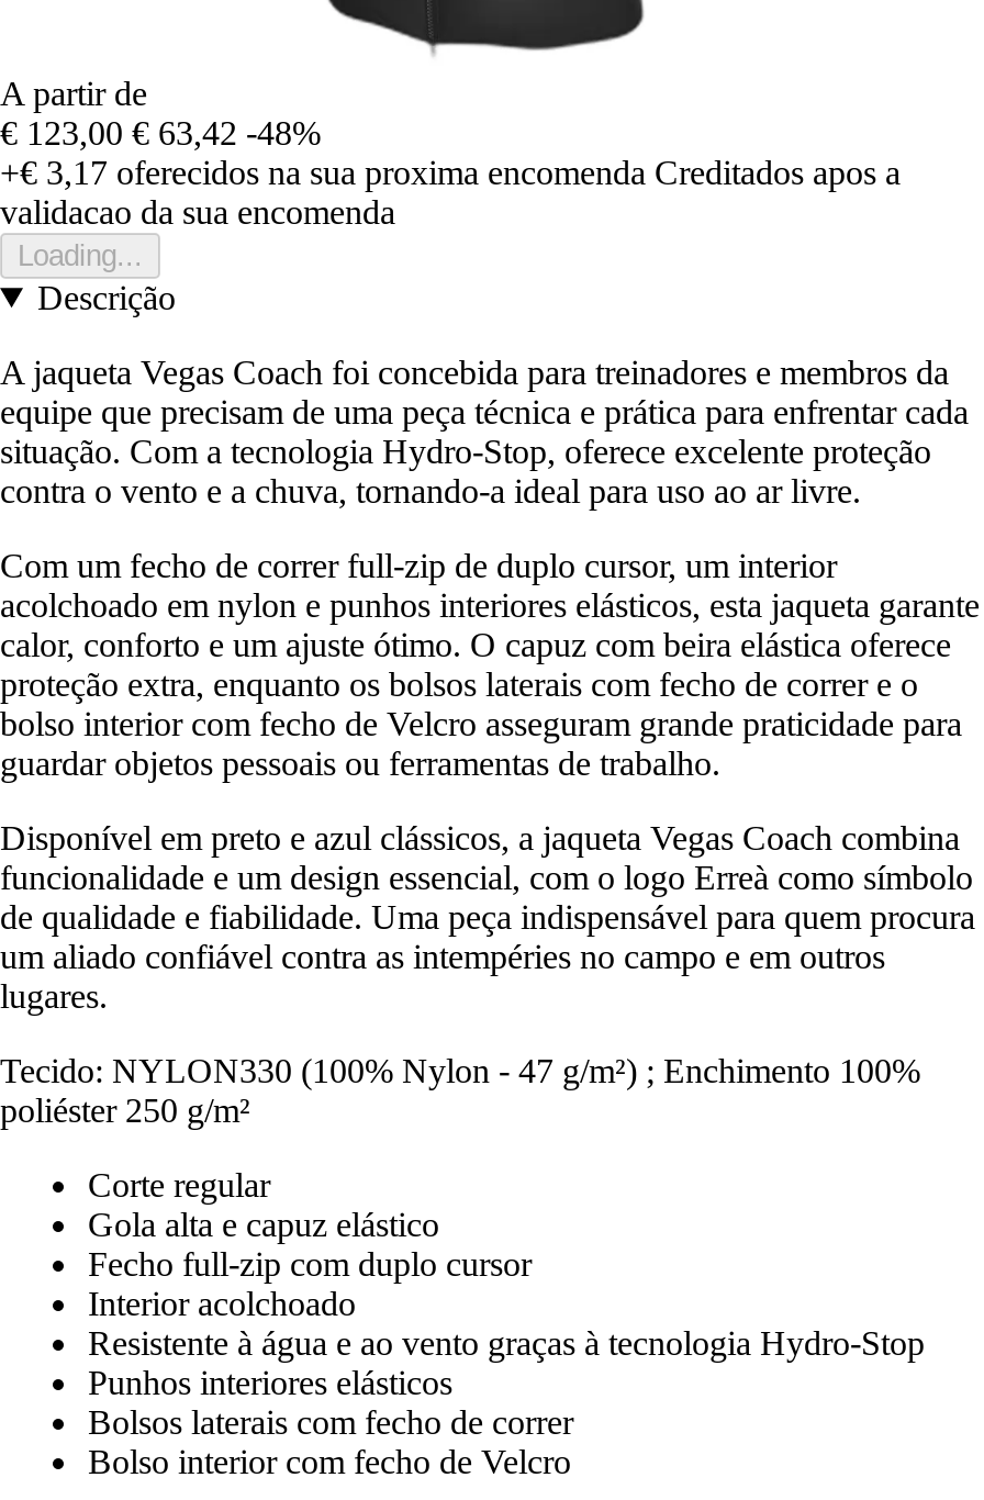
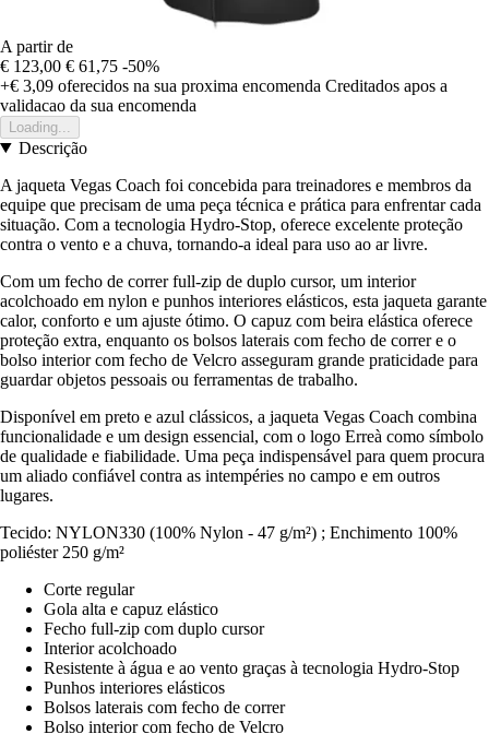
- € 123,00 € 63,42 -48%
+ € 123,00 € 61,75 -50%

- +€ 3,17 oferecidos na sua proxima encomenda Creditados apos a
+ +€ 3,09 oferecidos na sua proxima encomenda Creditados apos a
